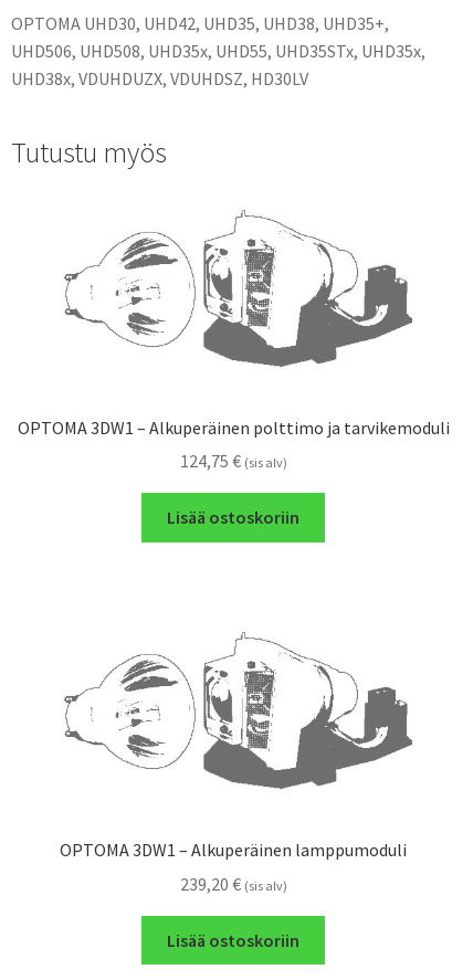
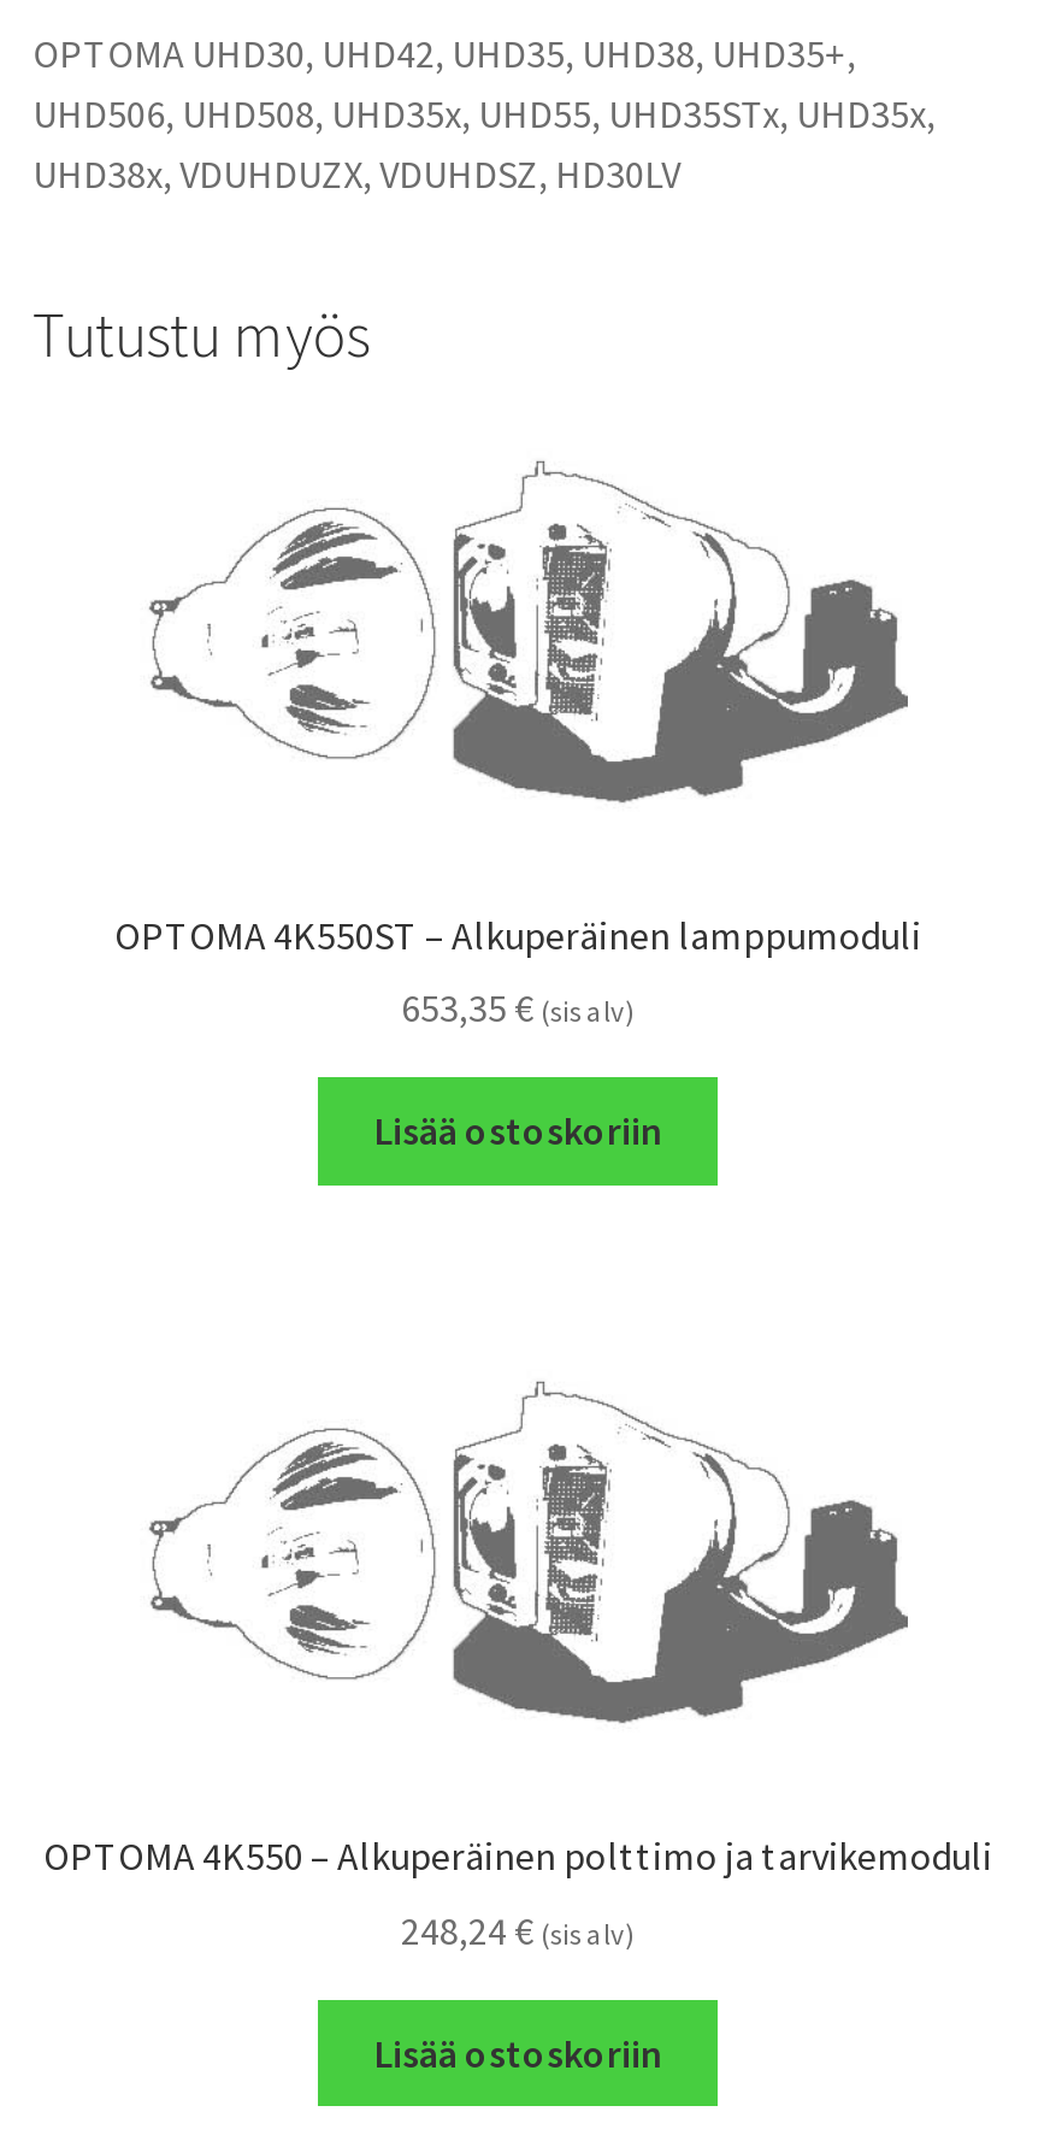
- OPTOMA 3DW1 – Alkuperäinen polttimo ja tarvikemoduli
+ OPTOMA 4K550ST – Alkuperäinen lamppumoduli

- 124,75 € (sis alv)
+ 653,35 € (sis alv)

- OPTOMA 3DW1 – Alkuperäinen lamppumoduli
+ OPTOMA 4K550 – Alkuperäinen polttimo ja tarvikemoduli

- 239,20 € (sis alv)
+ 248,24 € (sis alv)
